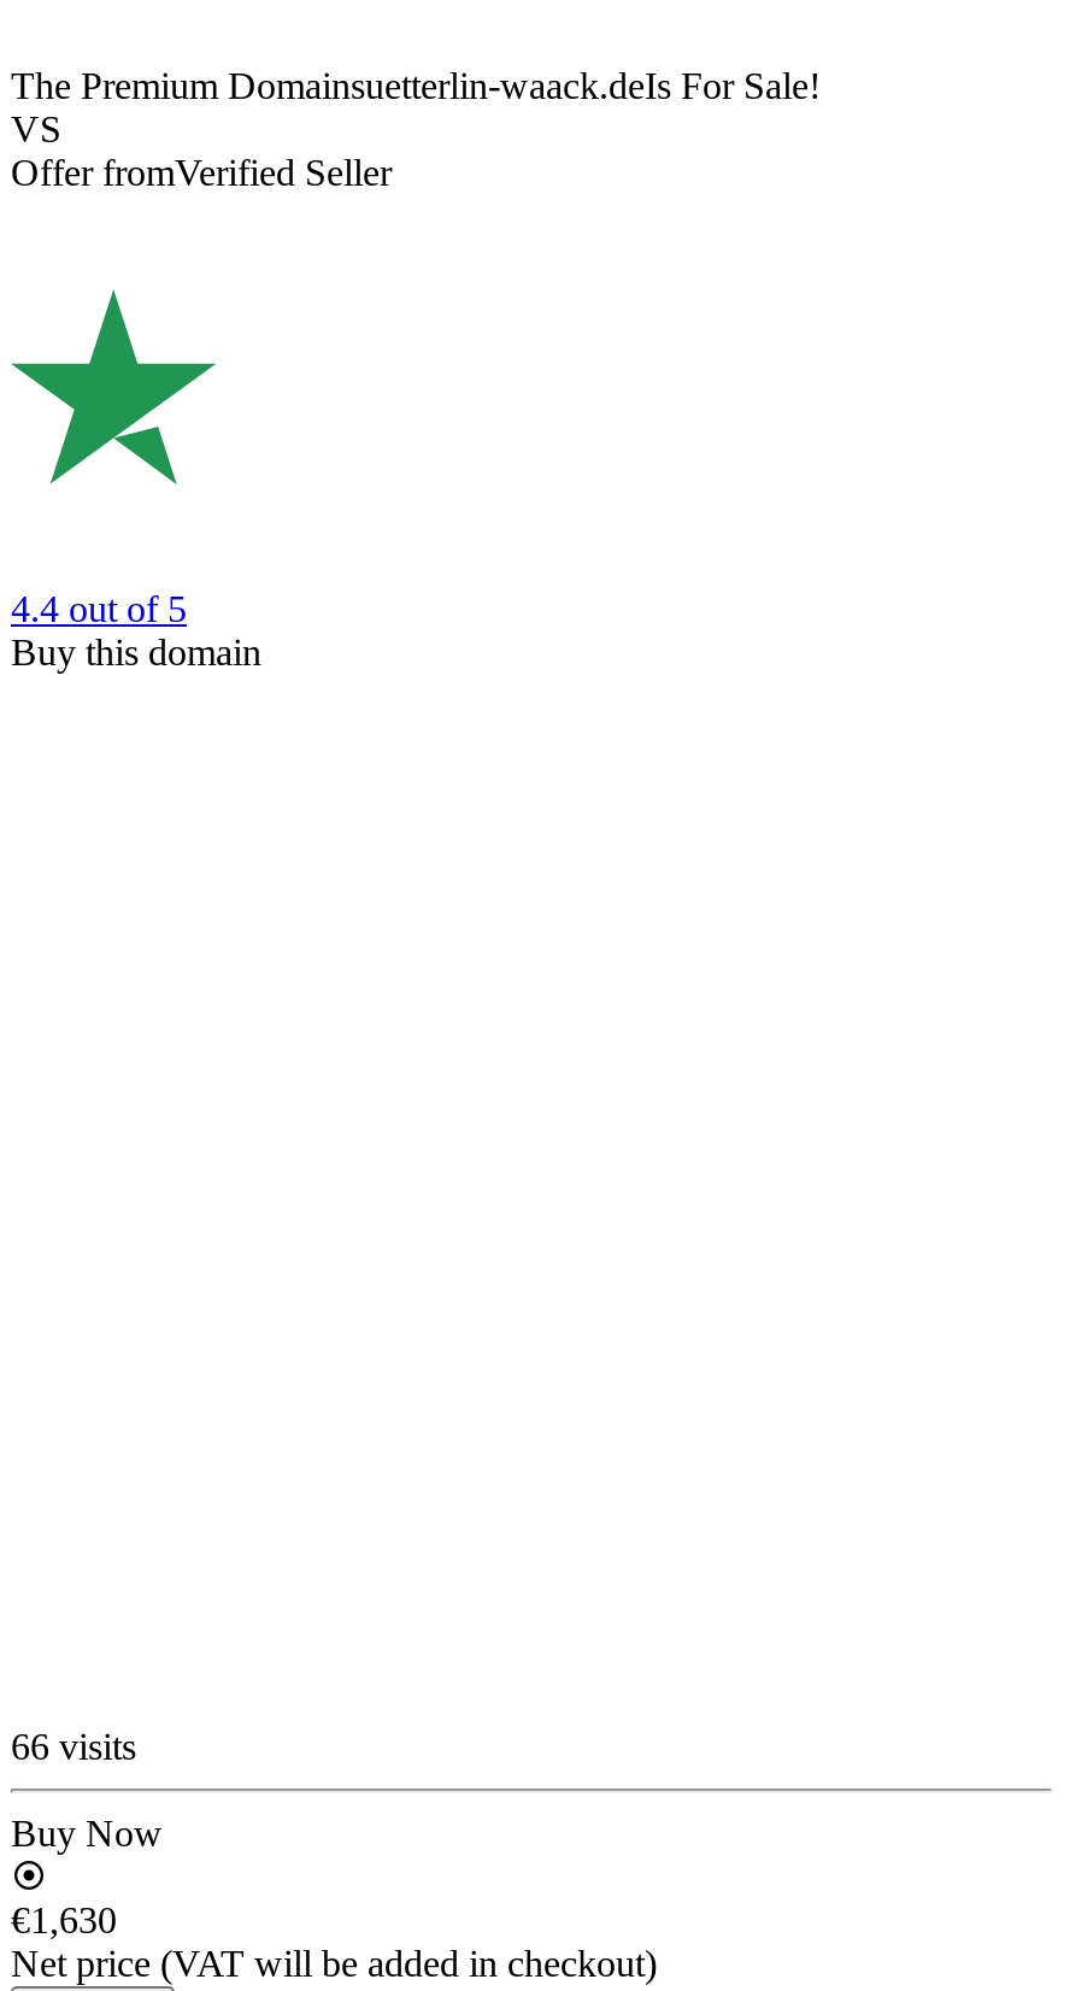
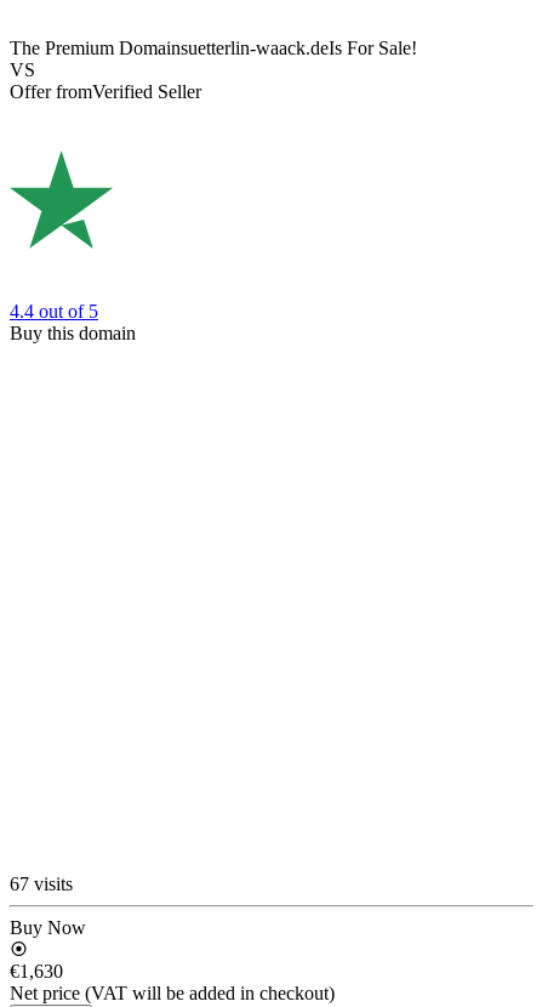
- 66 visits
+ 67 visits
